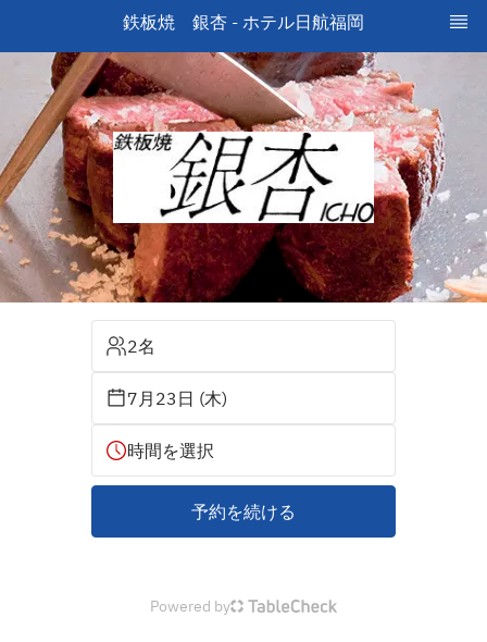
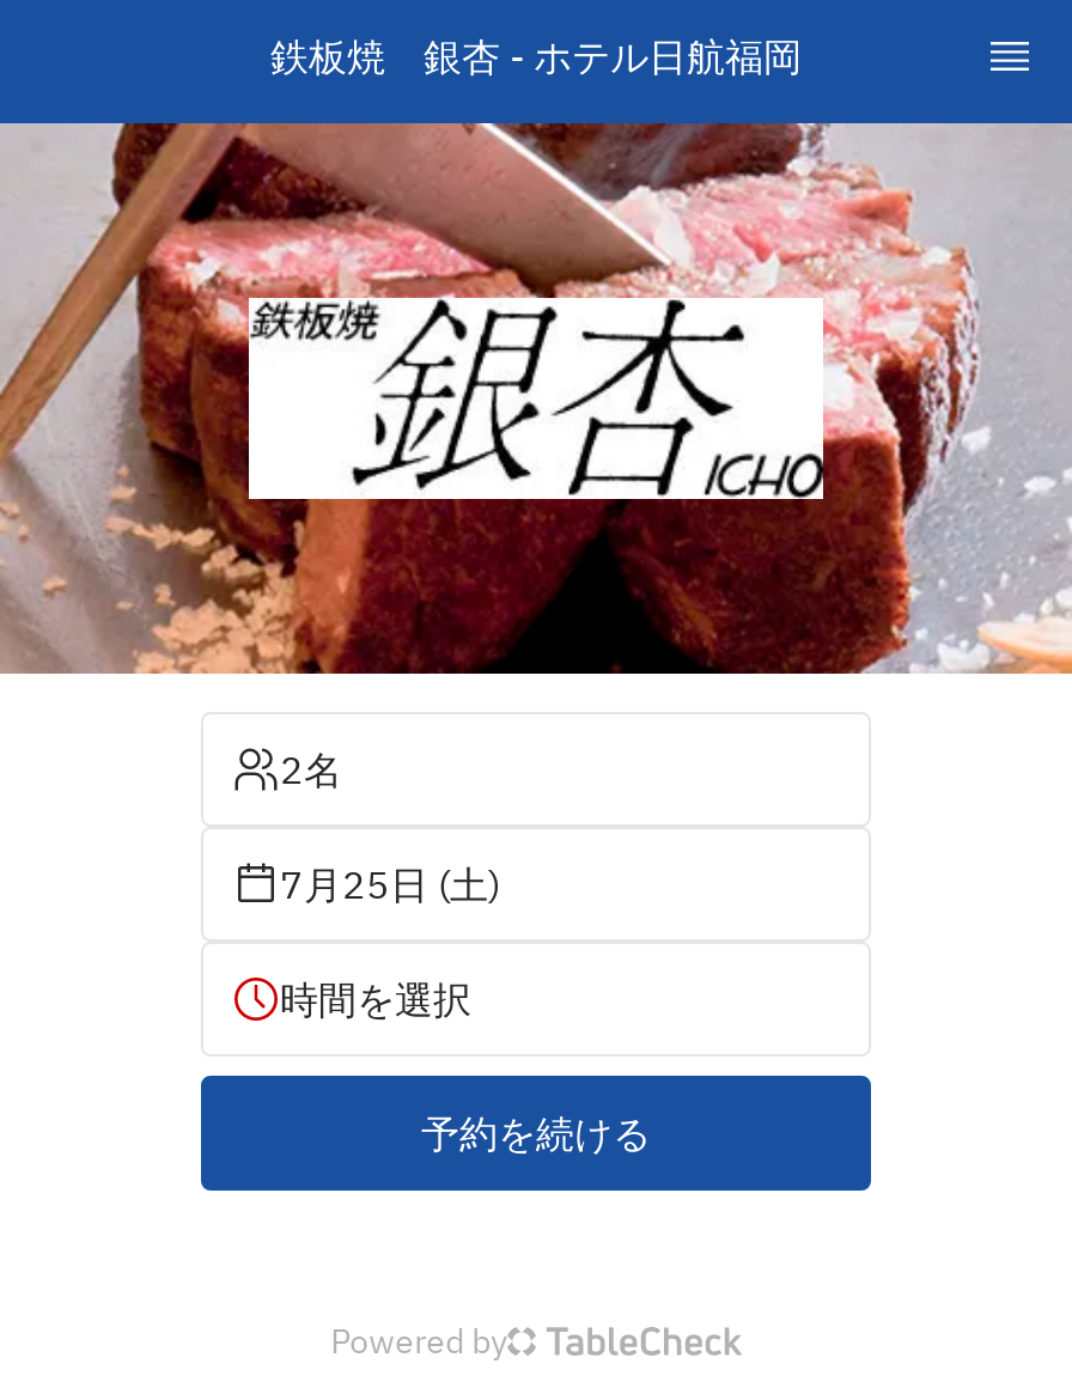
- 7月23日 (木)
+ 7月25日 (土)
